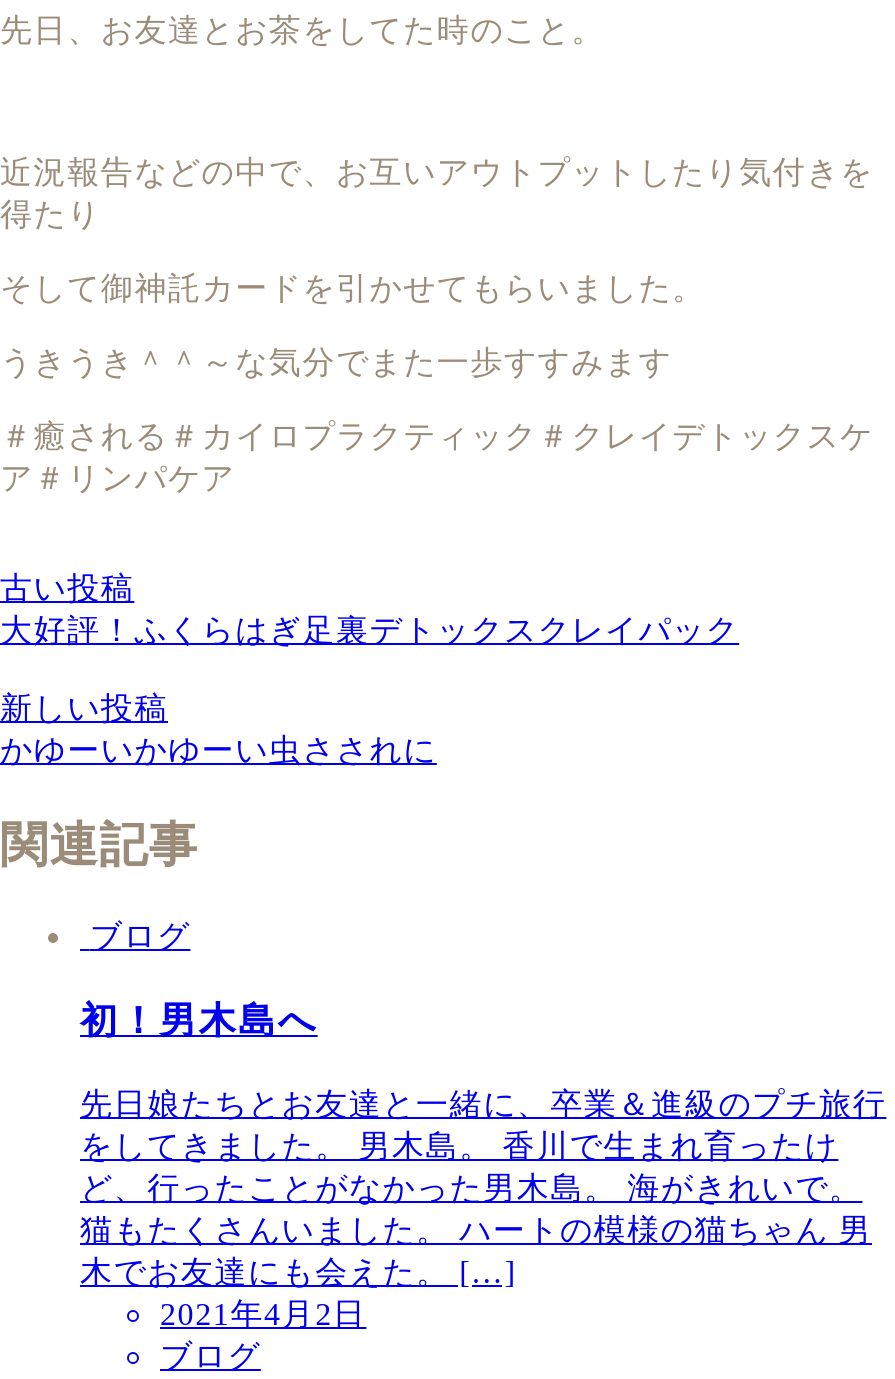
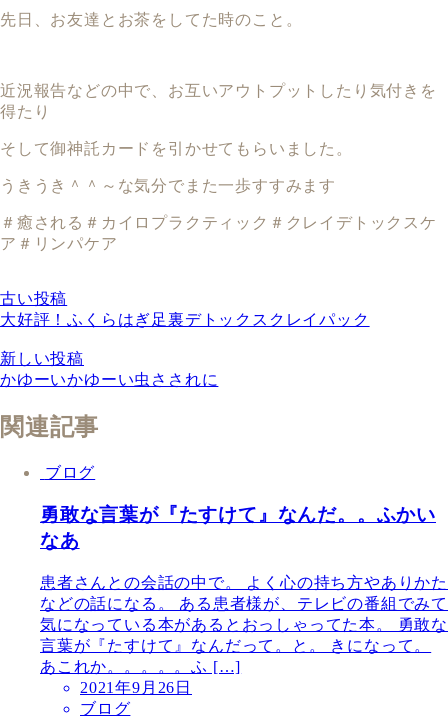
- 初！男木島へ
+ 勇敢な言葉が『たすけて』なんだ。。ふかい
+ なあ

- 先日娘たちとお友達と一緒に、卒業＆進級のプチ旅行
- をしてきました。 男木島。 香川で生まれ育ったけ
- ど、行ったことがなかった男木島。 海がきれいで。
- 猫もたくさんいました。 ハートの模様の猫ちゃん 男
- 木でお友達にも会えた。 […]
- 2021年4月2日
+ 患者さんとの会話の中で。 よく心の持ち方やありかた
+ などの話になる。 ある患者様が、テレビの番組でみて
+ 気になっている本があるとおっしゃってた本。 勇敢な
+ 言葉が『たすけて』なんだって。と。 きになって。
+ あこれか。。。。。ふ […]
+ 2021年9月26日
